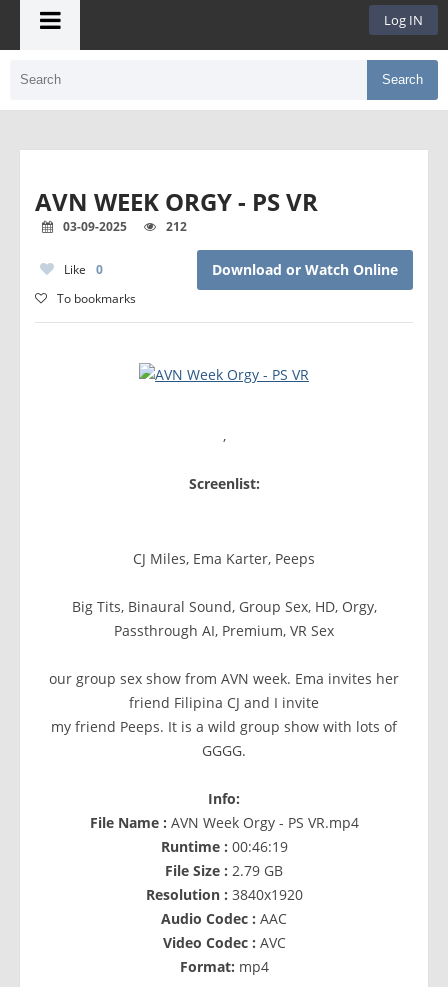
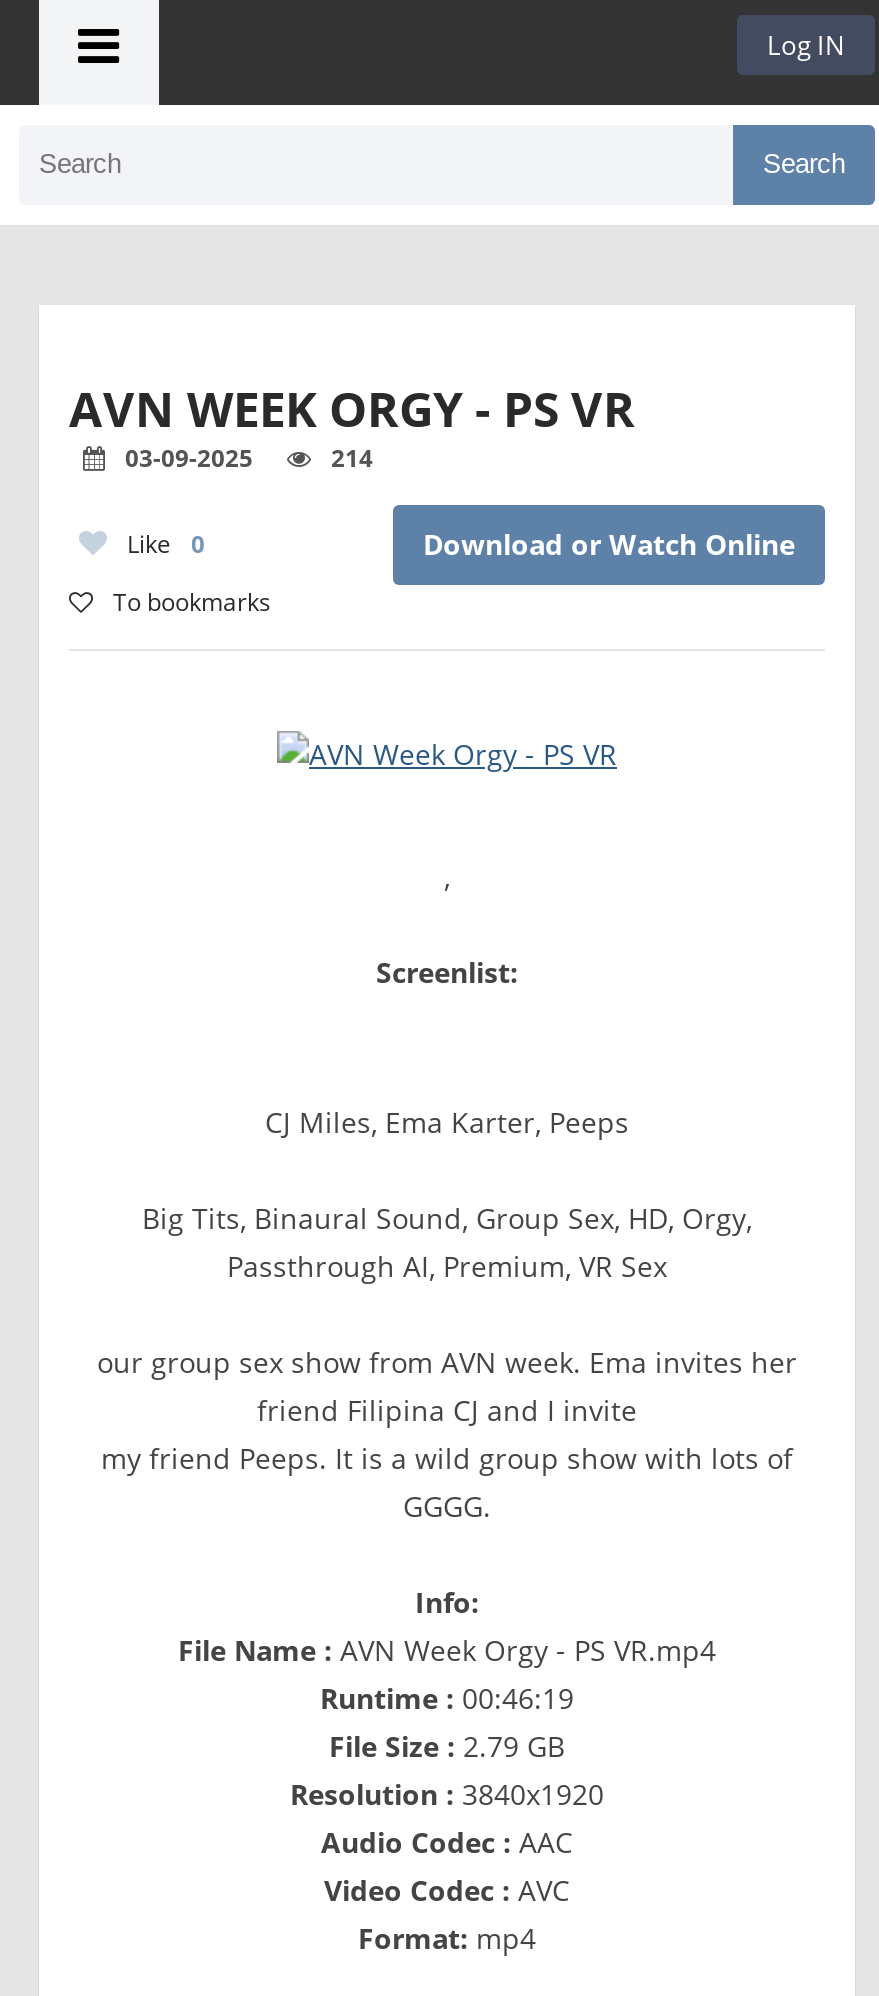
- 212
+ 214
